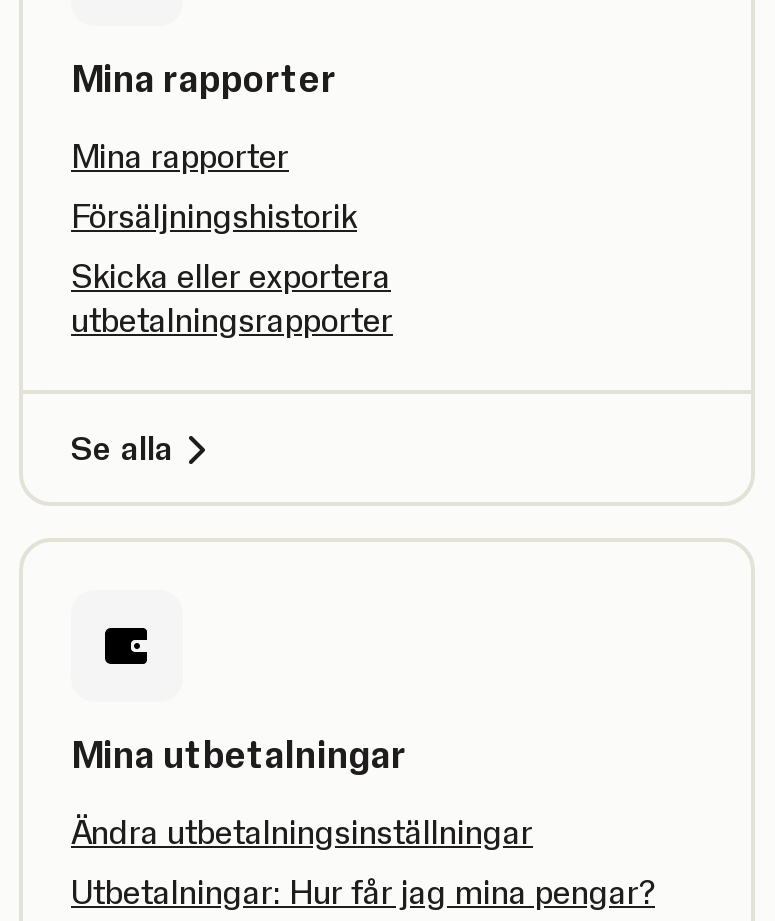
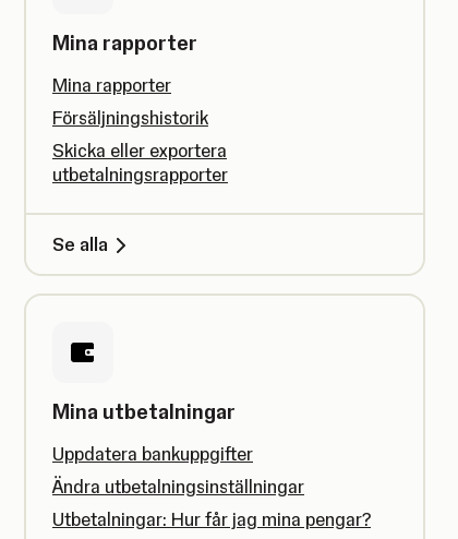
+ Uppdatera bankuppgifter
